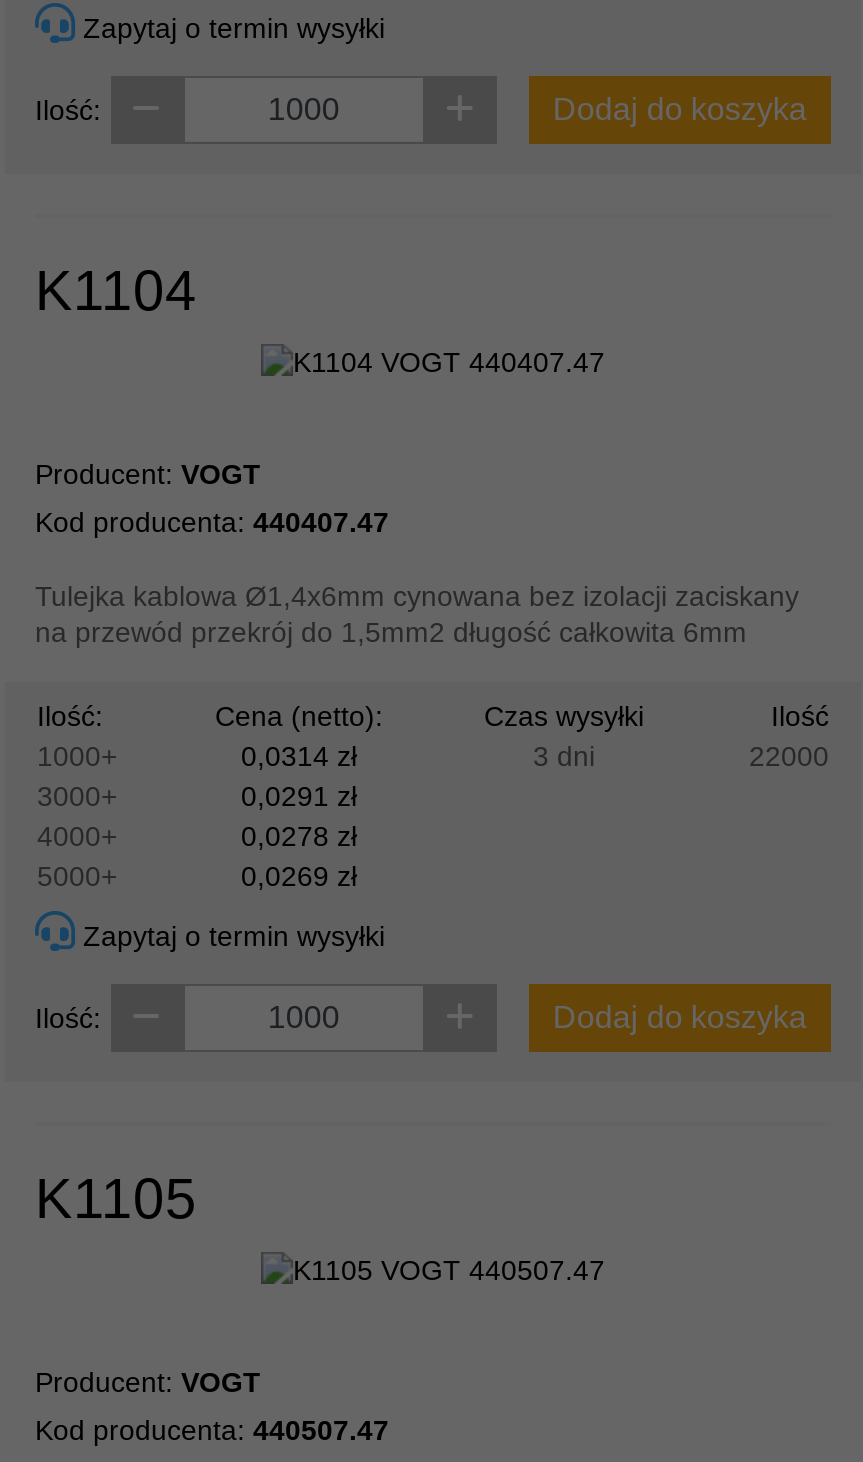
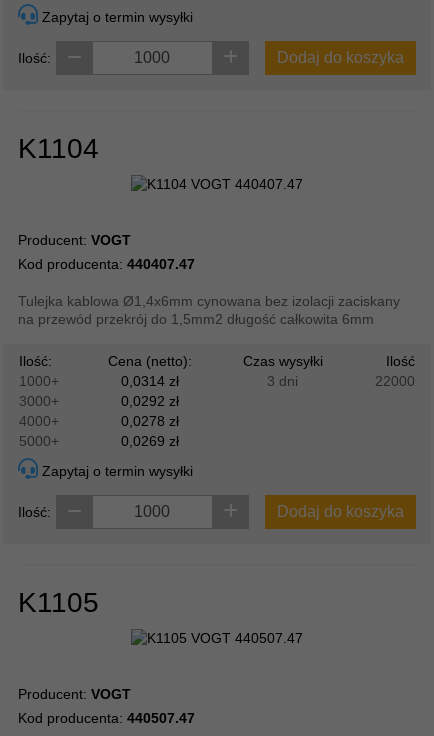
- 0,0291 zł
+ 0,0292 zł
